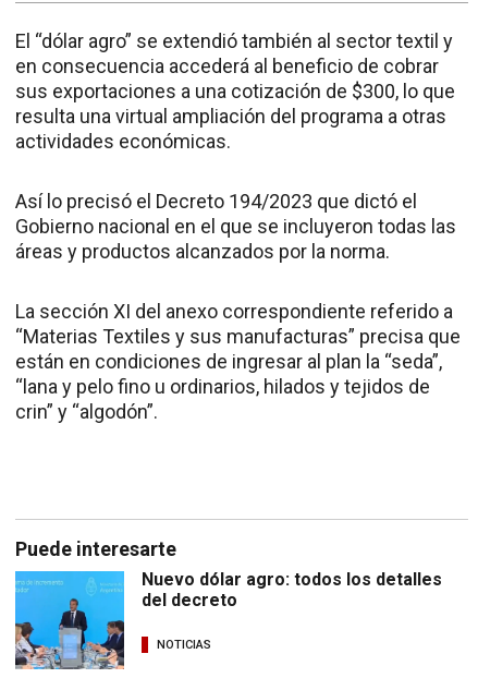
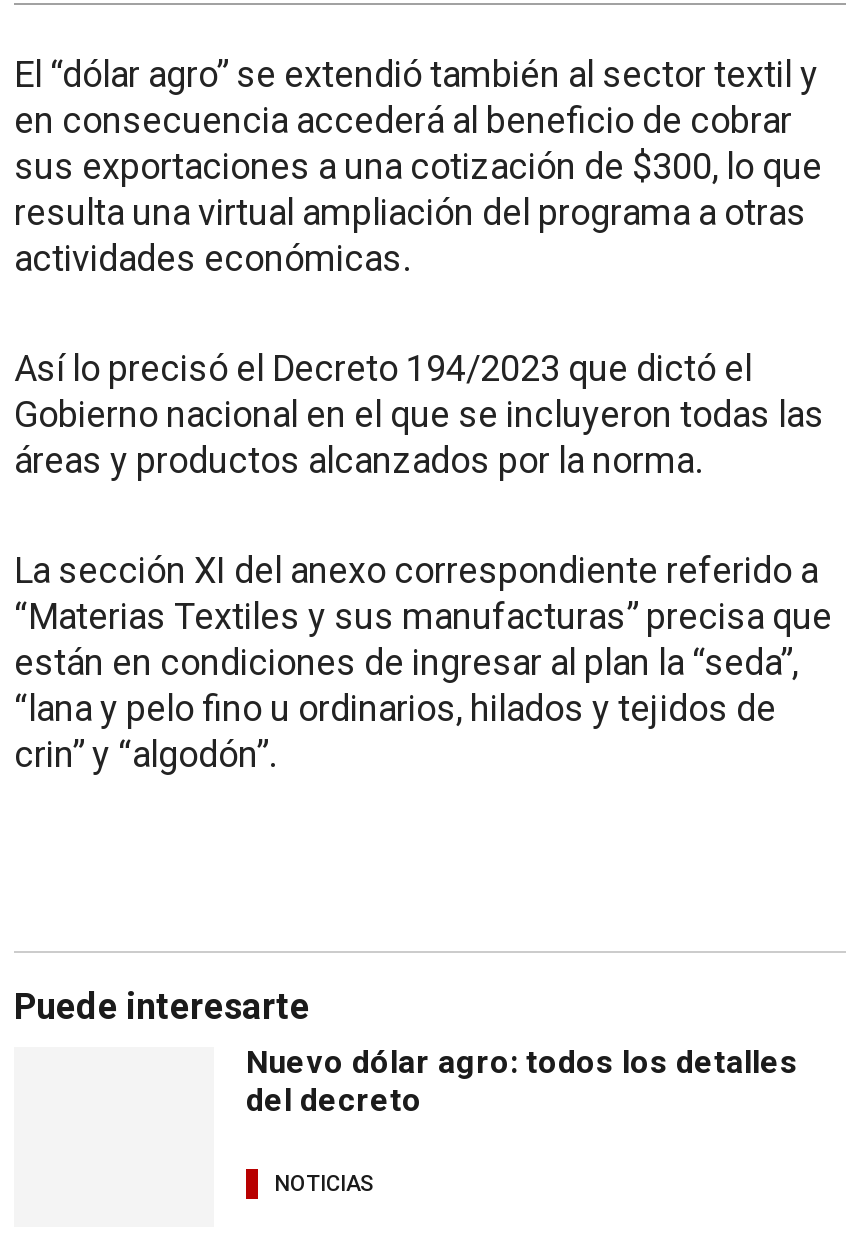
- [image]
